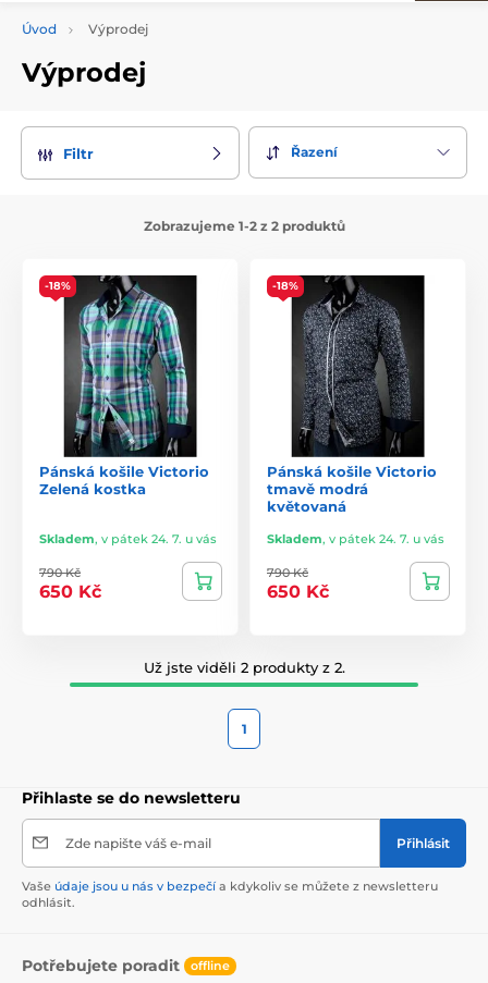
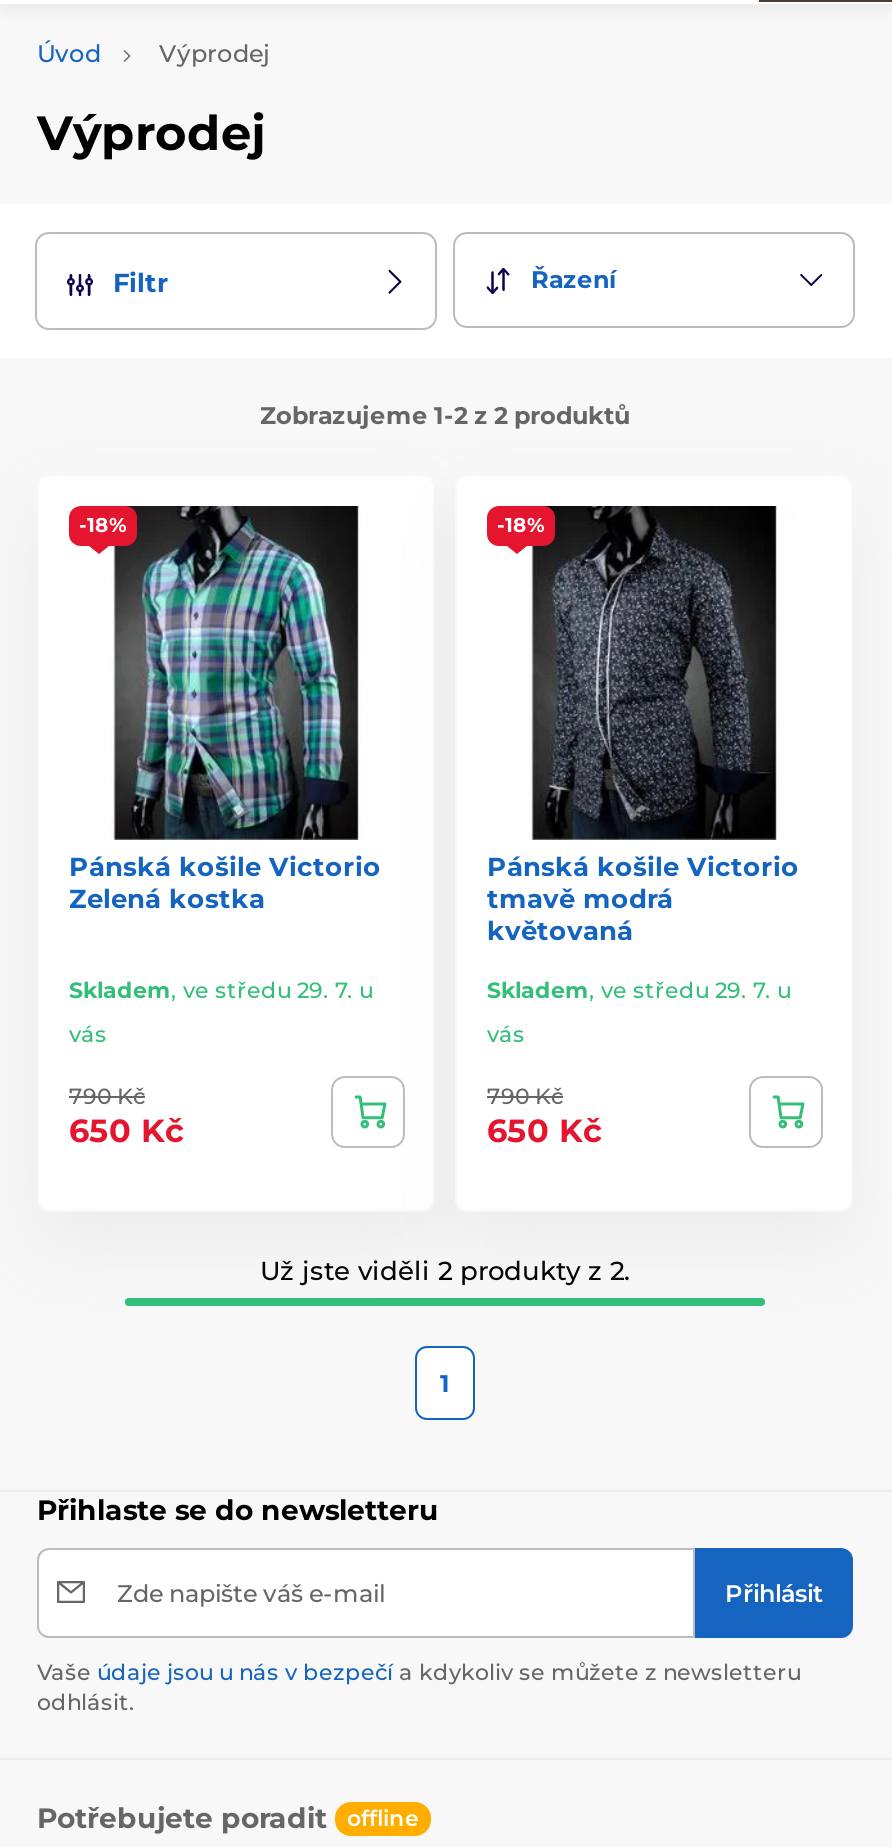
- Skladem, v pátek 24. 7. u vás
+ Skladem, ve středu 29. 7. u
+ vás

- Skladem, v pátek 24. 7. u vás
+ Skladem, ve středu 29. 7. u
+ vás
